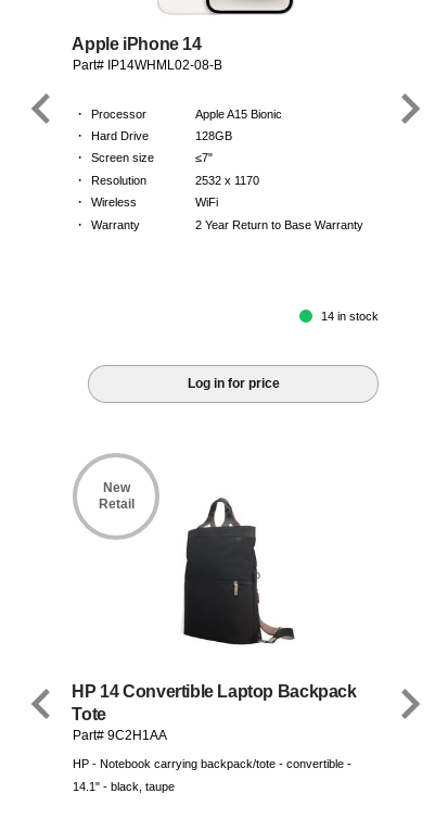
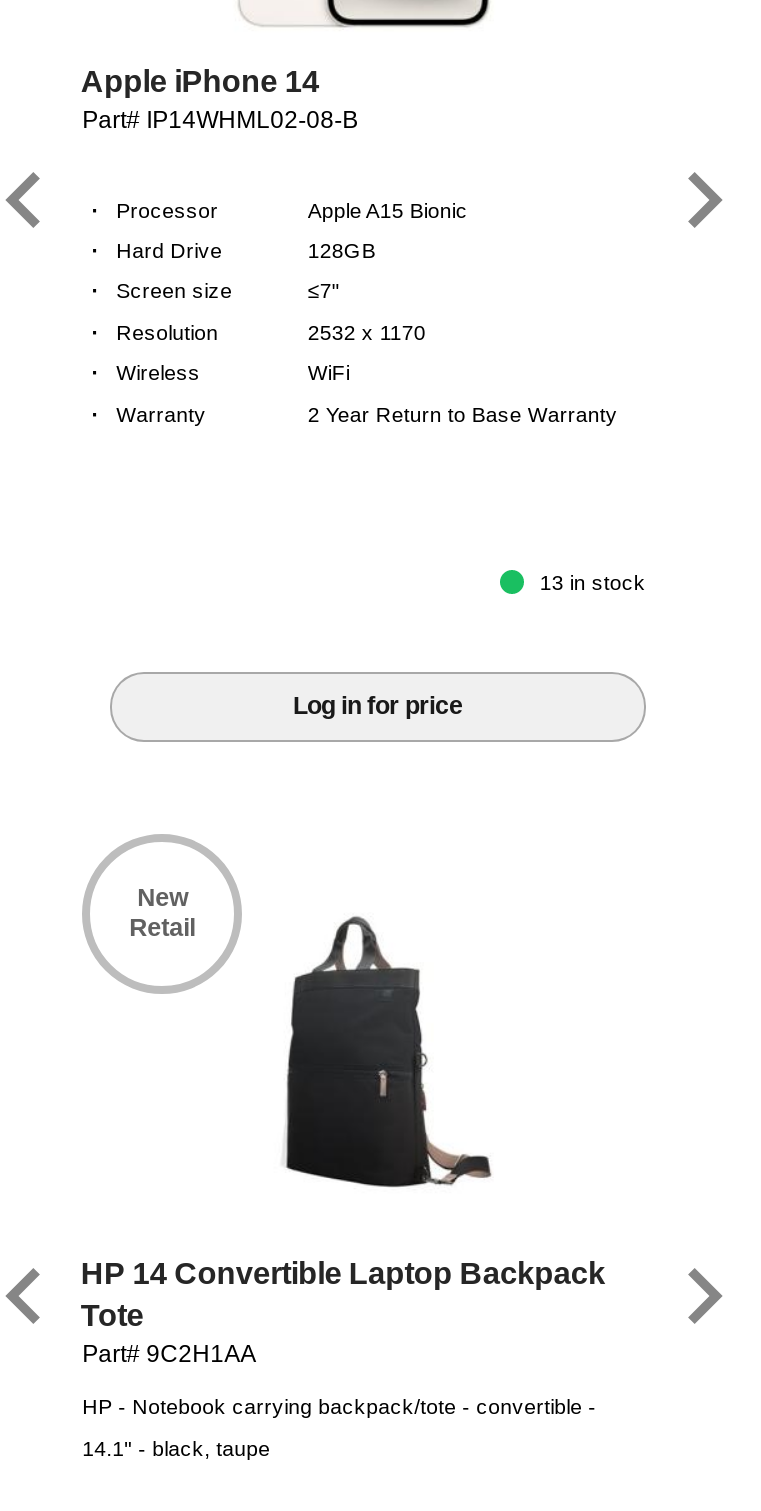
- 14 in stock
+ 13 in stock
